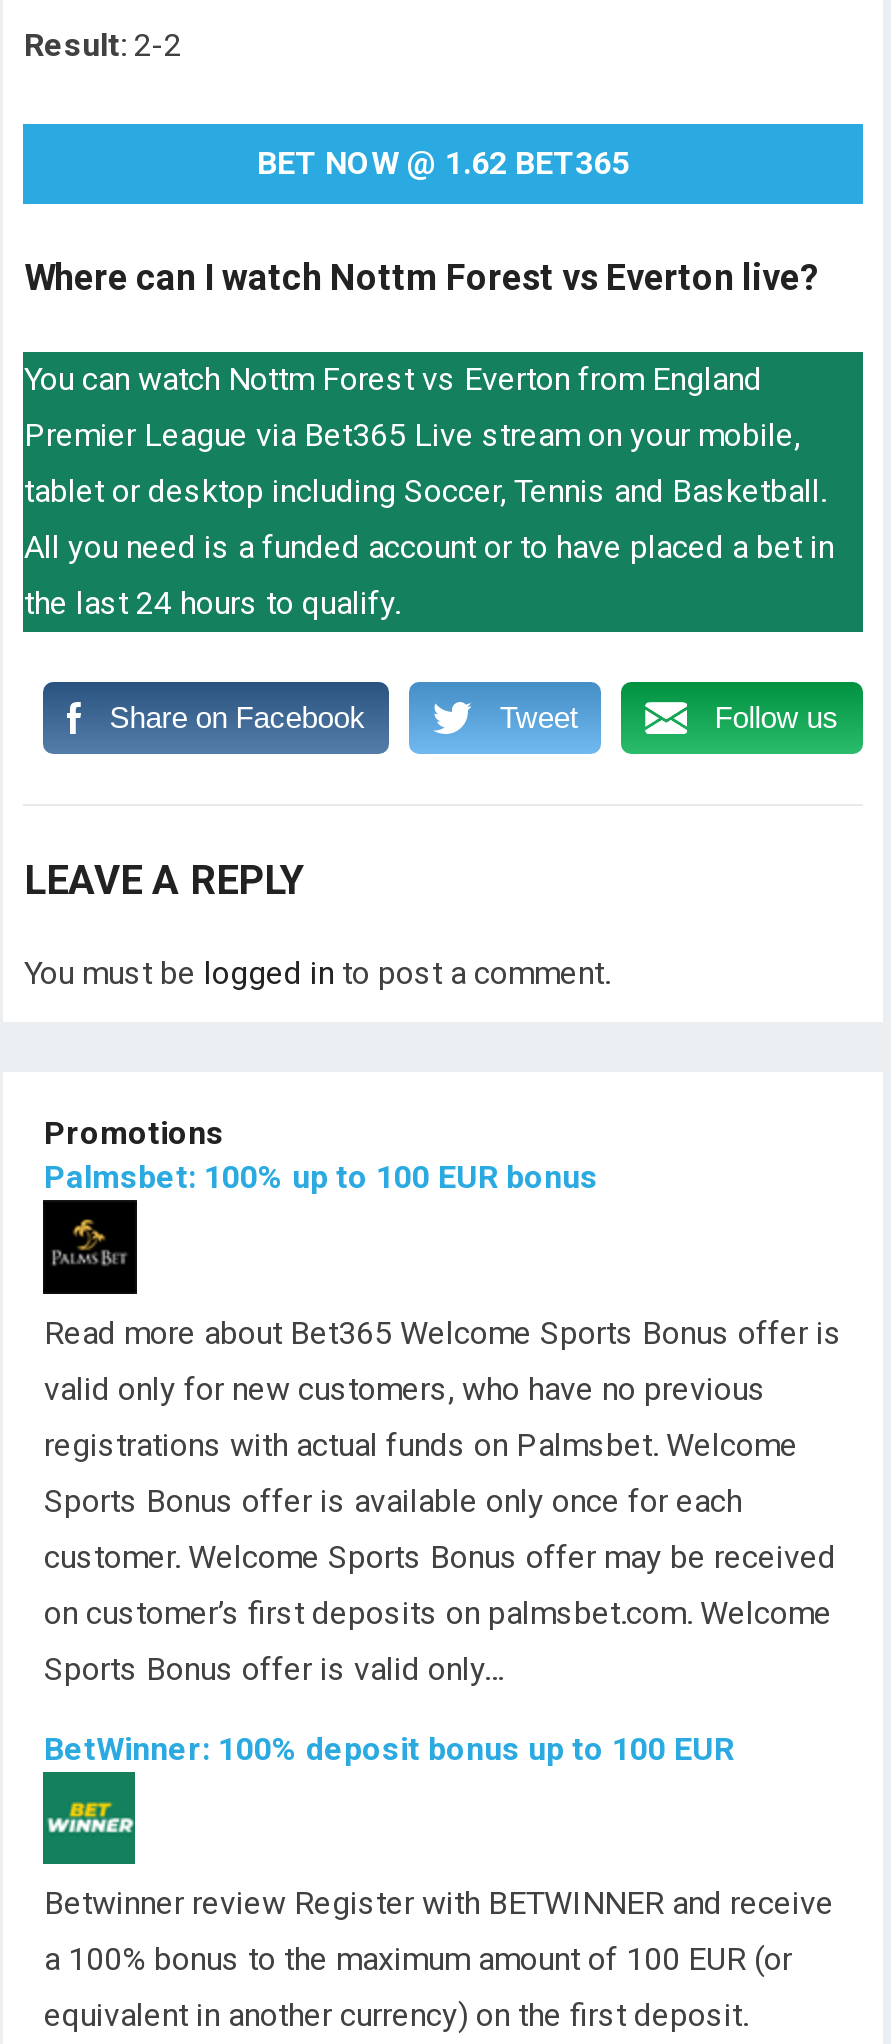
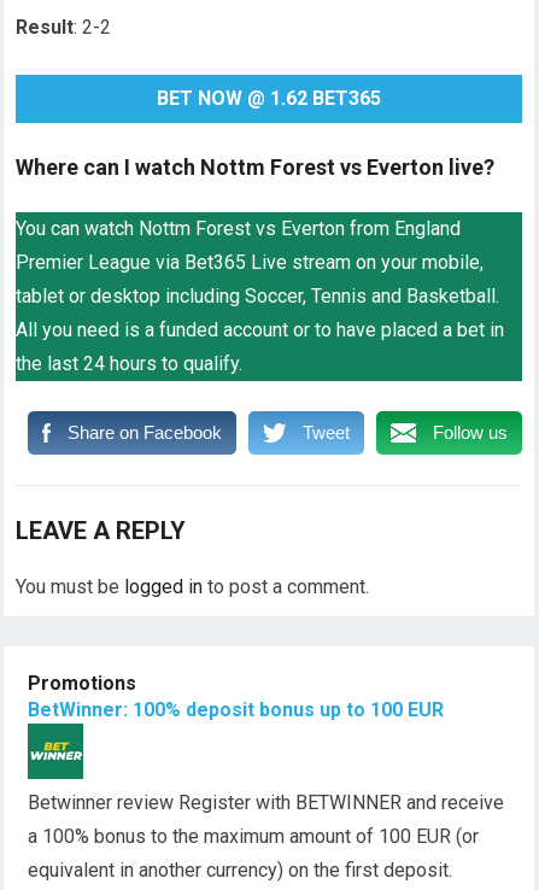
- Palmsbet: 100% up to 100 EUR bonus

- [image]
- Read more about Bet365 Welcome Sports Bonus offer is
- valid only for new customers, who have no previous
- registrations with actual funds on Palmsbet. Welcome
- Sports Bonus offer is available only once for each
- customer. Welcome Sports Bonus offer may be received
- on customer’s first deposits on palmsbet.com. Welcome
- Sports Bonus offer is valid only…
